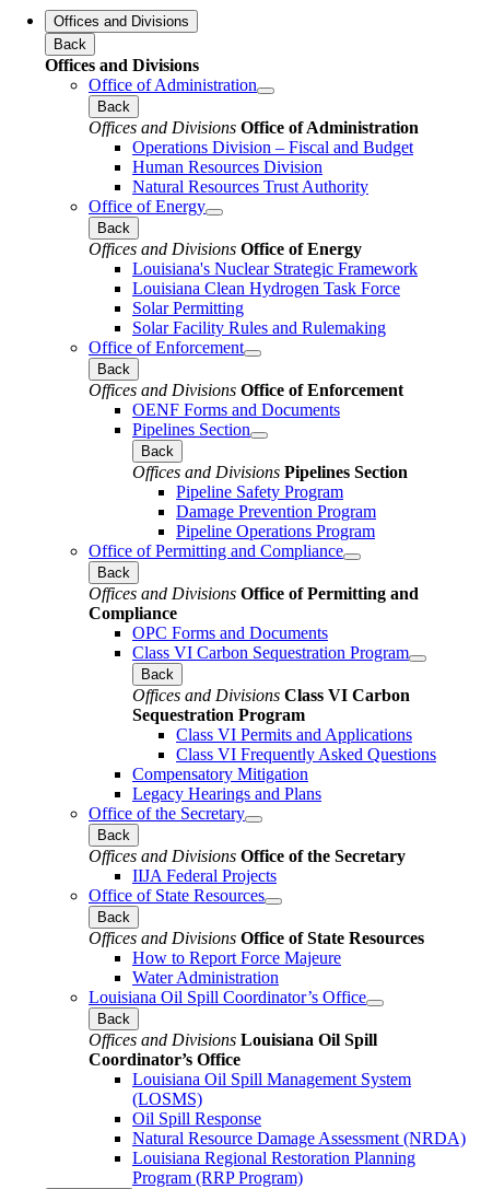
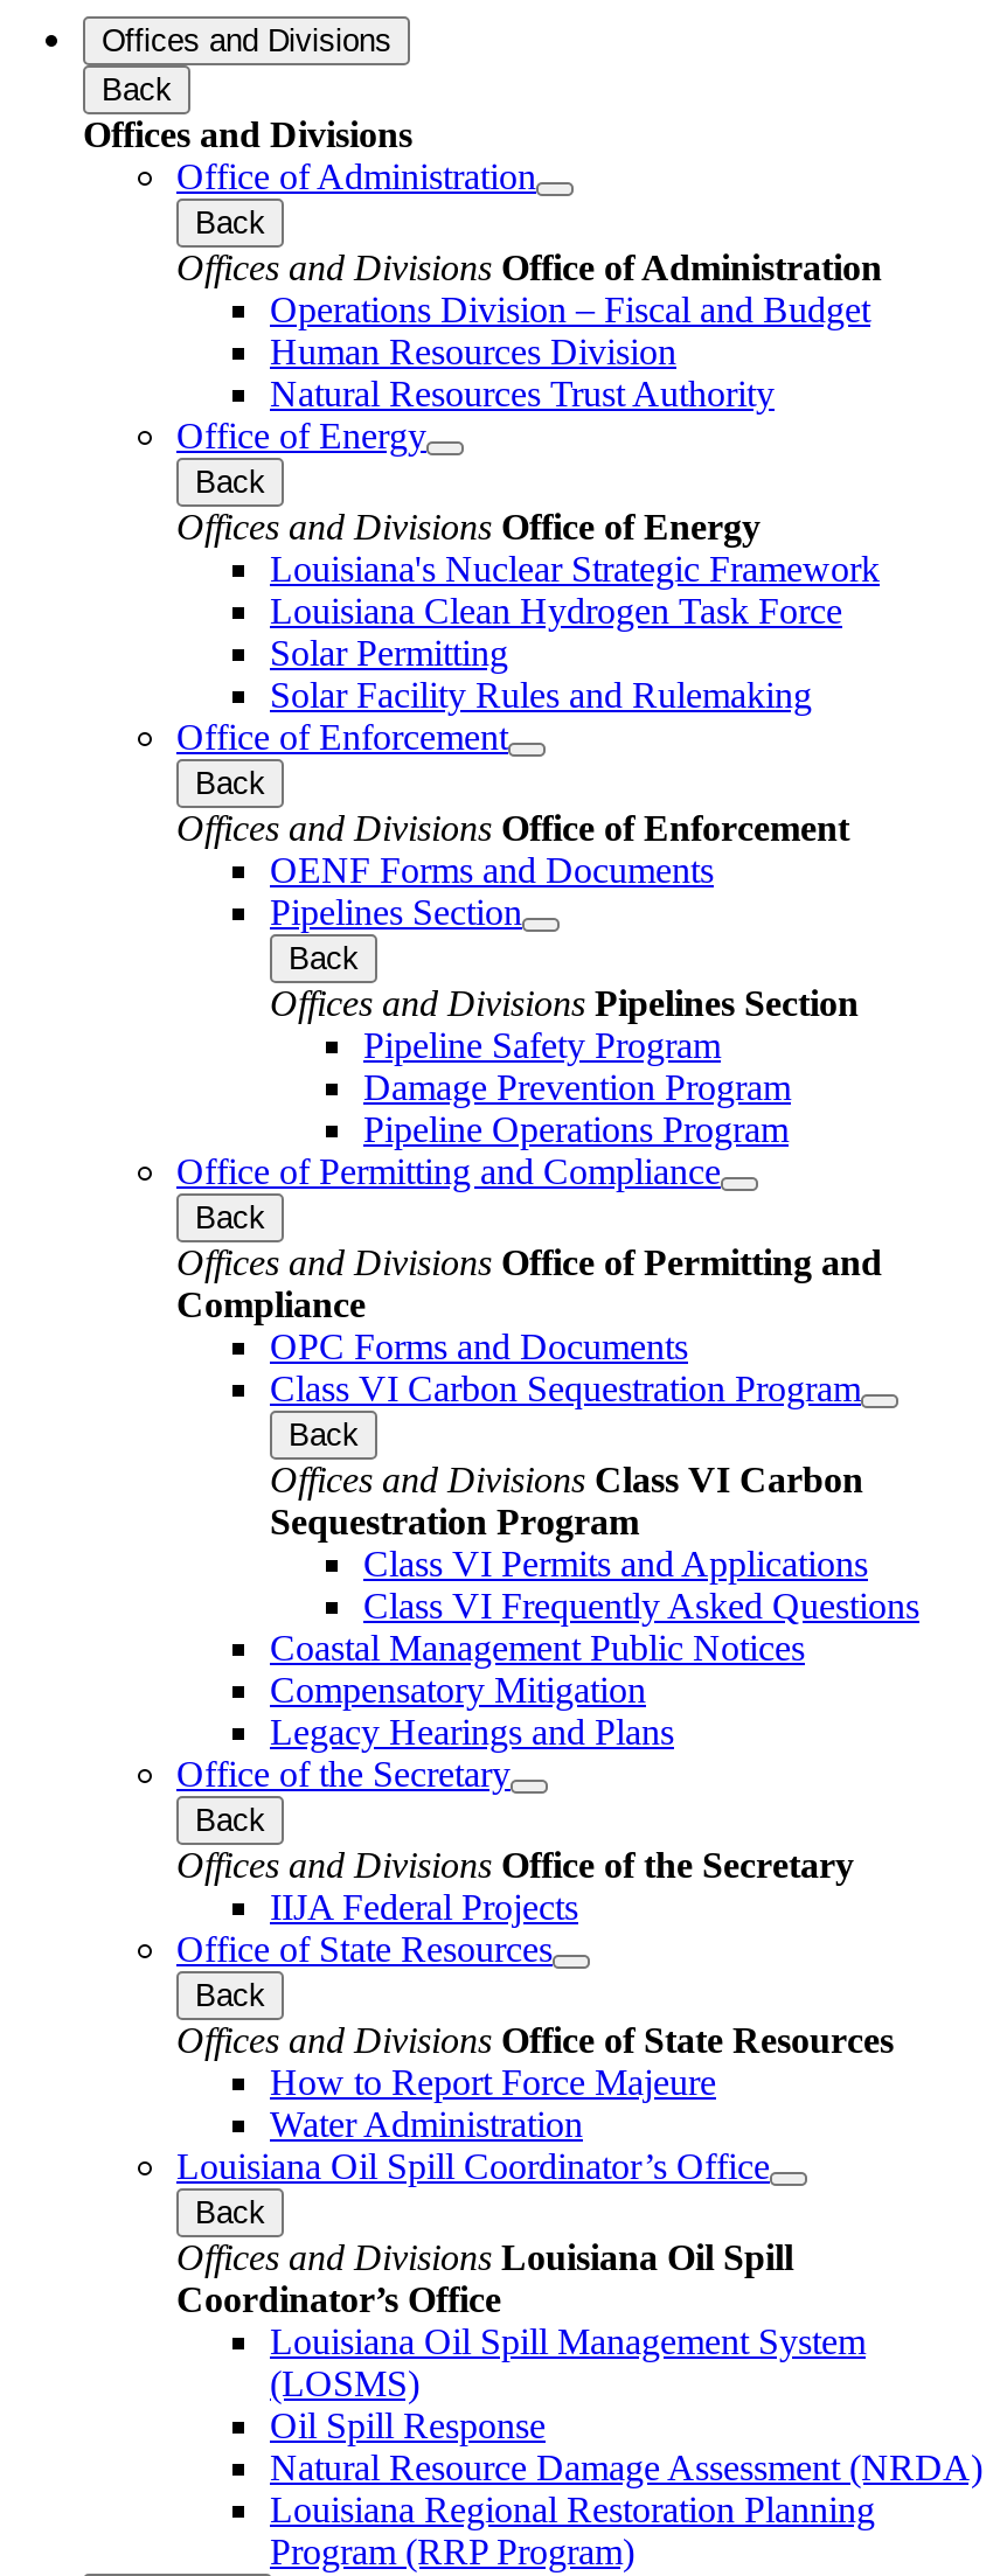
+ Coastal Management Public Notices
